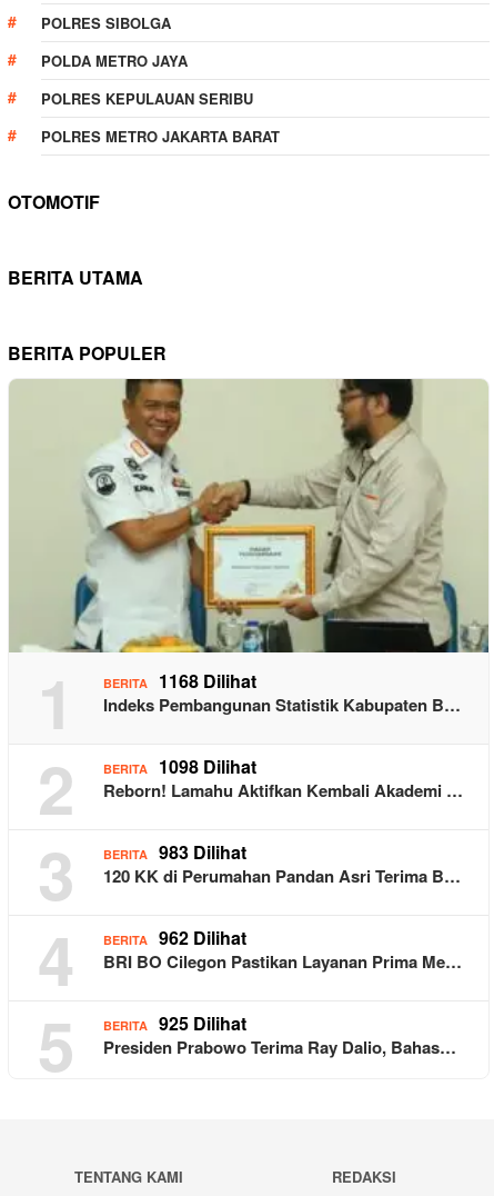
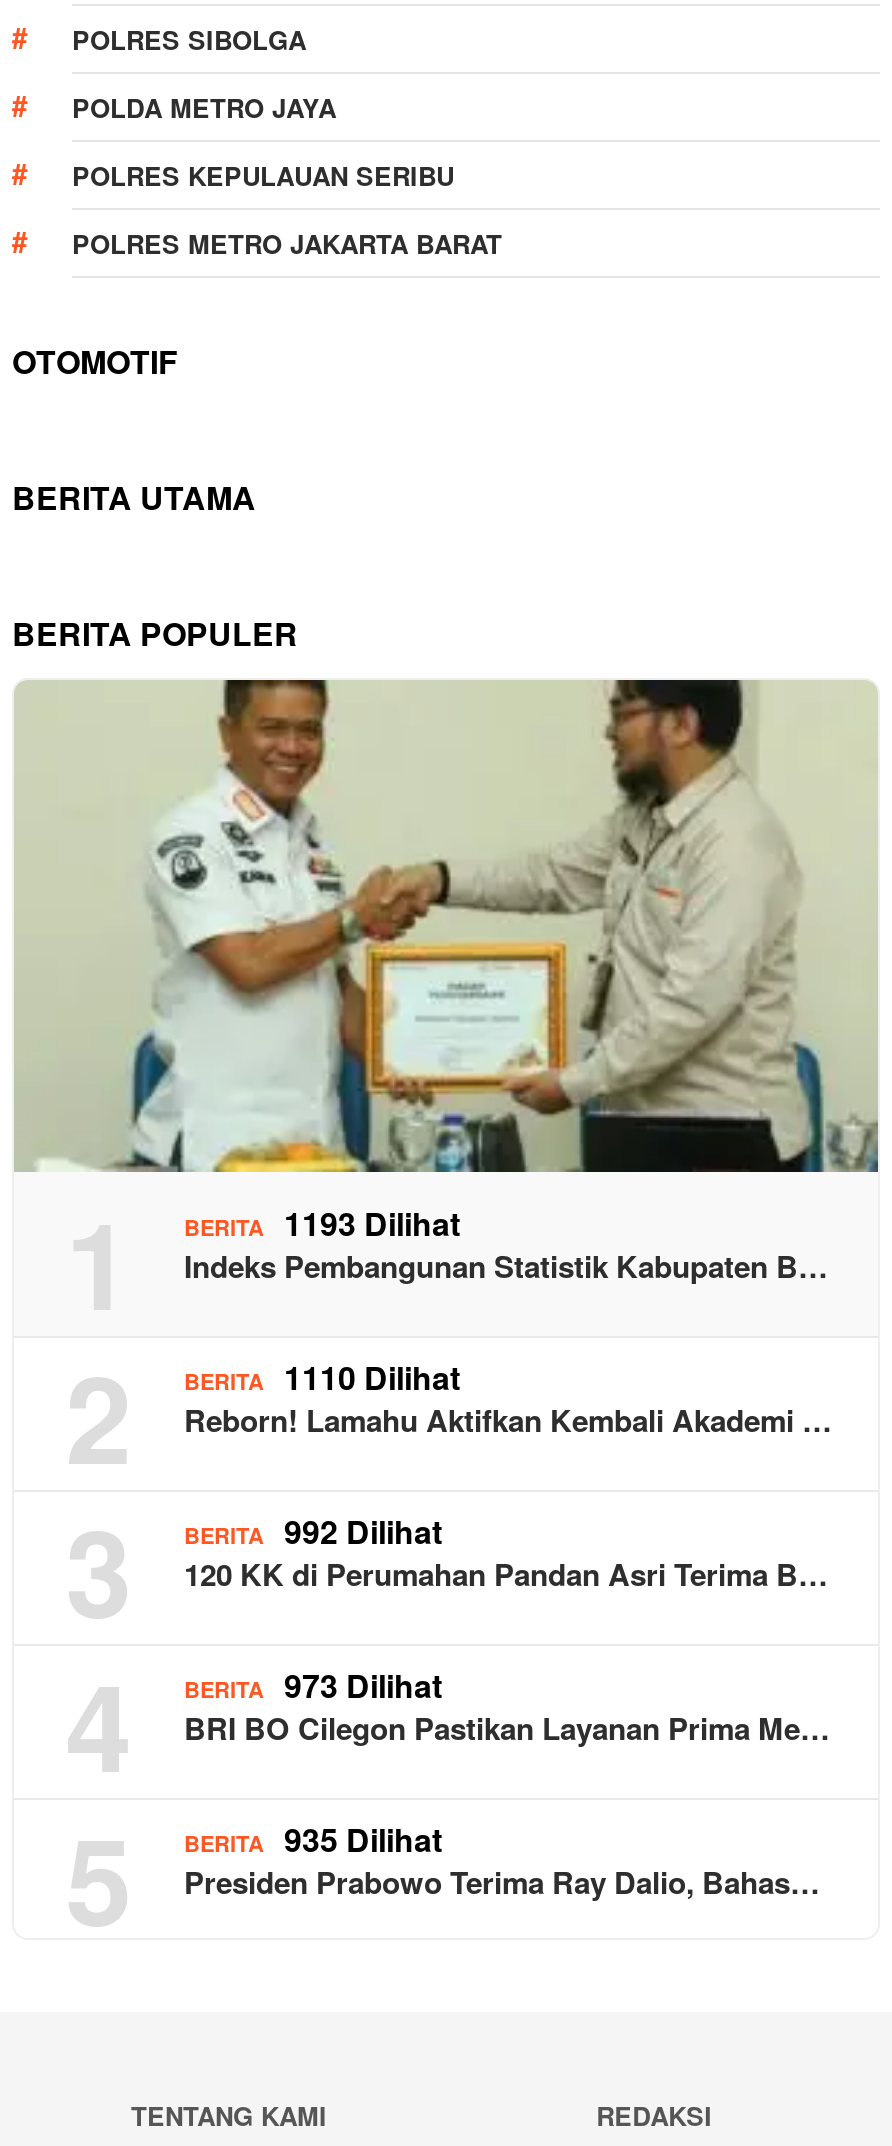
- BERITA 1168 Dilihat
+ BERITA 1193 Dilihat

- BERITA 1098 Dilihat
+ BERITA 1110 Dilihat

- BERITA 983 Dilihat
+ BERITA 992 Dilihat

- BERITA 962 Dilihat
+ BERITA 973 Dilihat

- BERITA 925 Dilihat
+ BERITA 935 Dilihat
